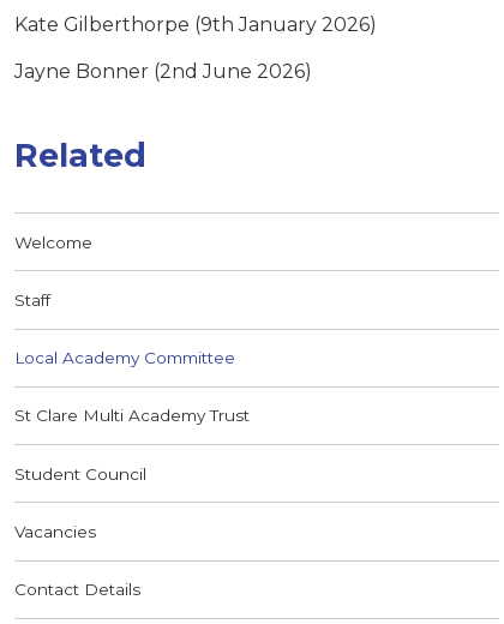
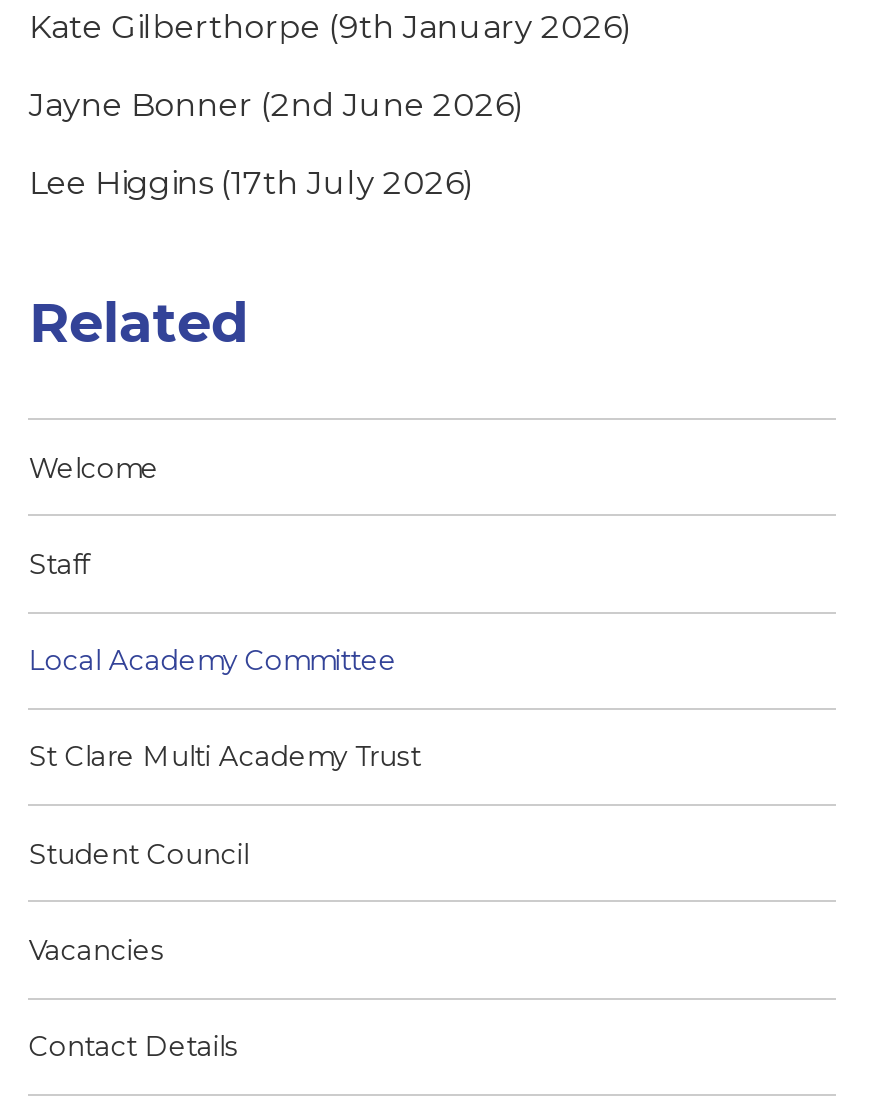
+ Lee Higgins (17th July 2026)
